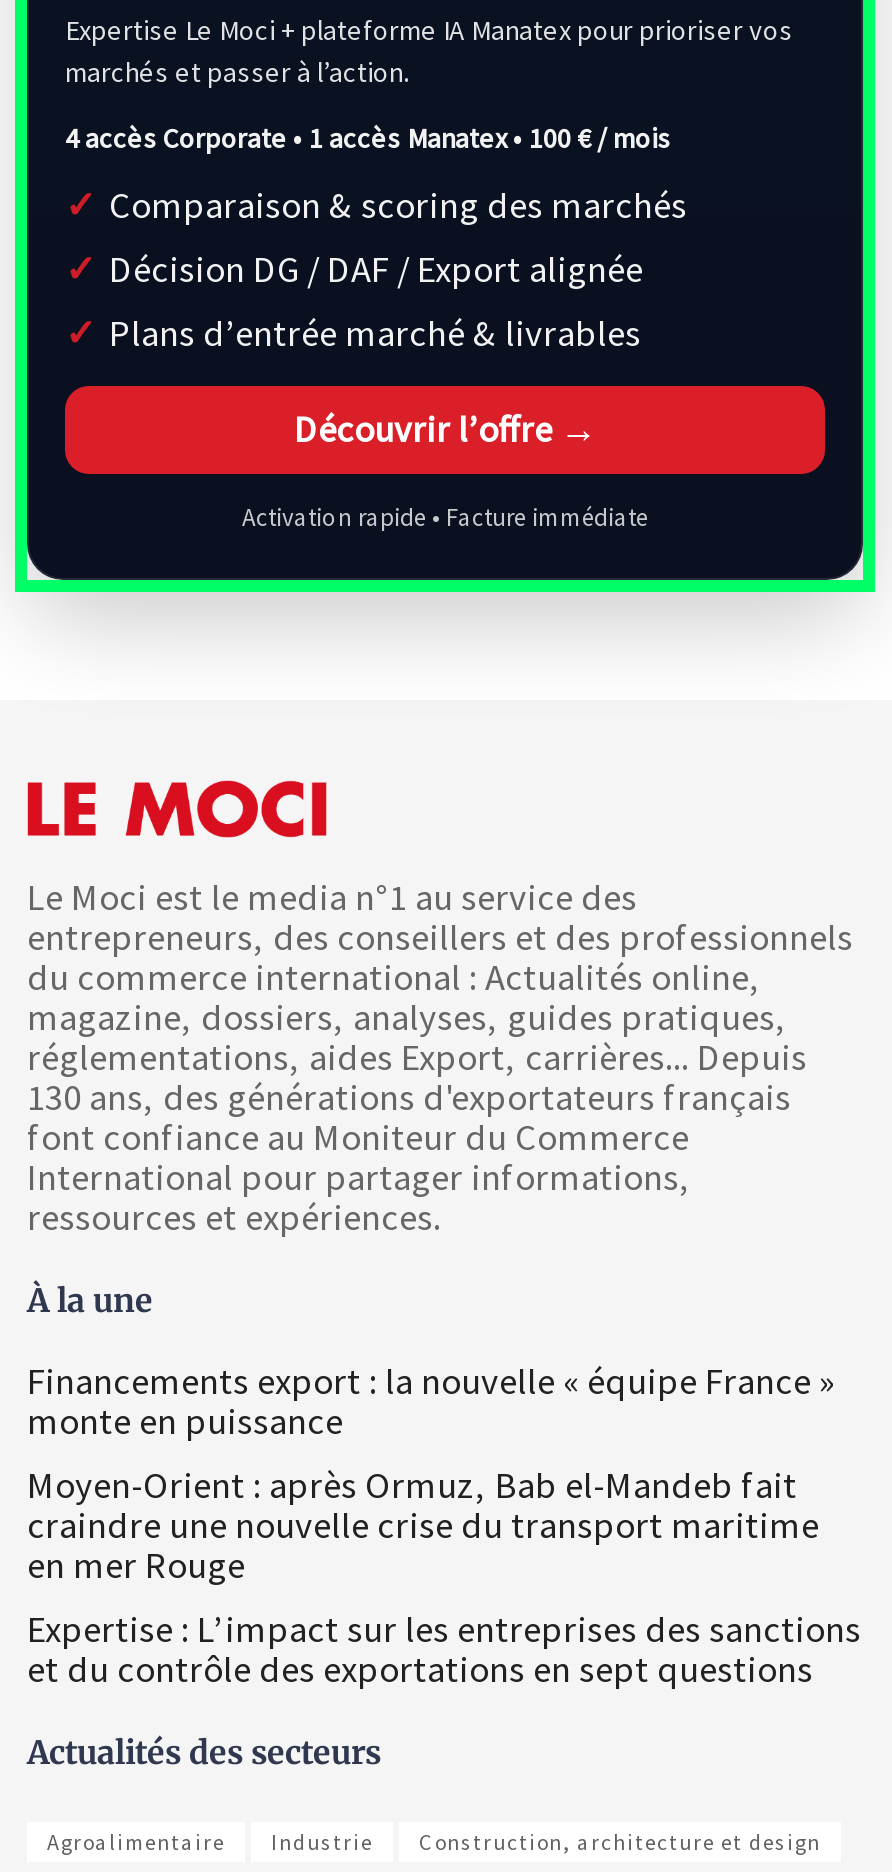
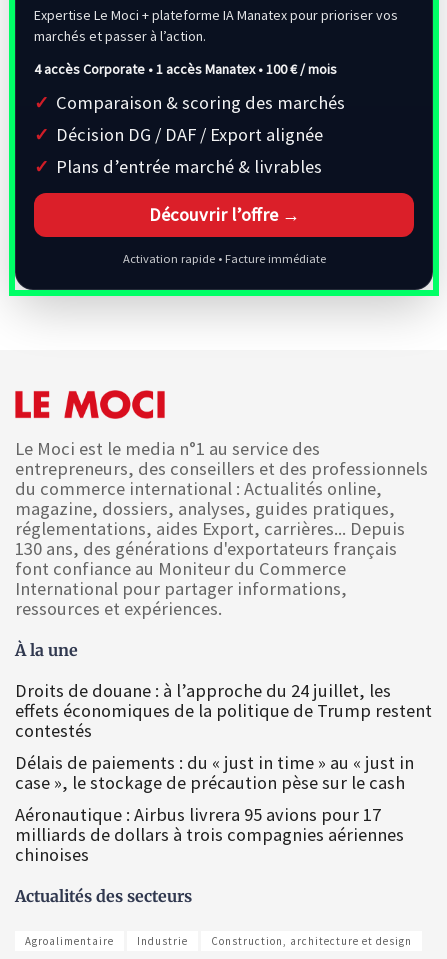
- Financements export : la nouvelle « équipe France »
- monte en puissance
- Moyen-Orient : après Ormuz, Bab el-Mandeb fait
- craindre une nouvelle crise du transport maritime
- en mer Rouge
- Expertise : L’impact sur les entreprises des sanctions
- et du contrôle des exportations en sept questions
+ Droits de douane : à l’approche du 24 juillet, les
+ effets économiques de la politique de Trump restent
+ contestés
+ Délais de paiements : du « just in time » au « just in
+ case », le stockage de précaution pèse sur le cash
+ Aéronautique : Airbus livrera 95 avions pour 17
+ milliards de dollars à trois compagnies aériennes
+ chinoises
